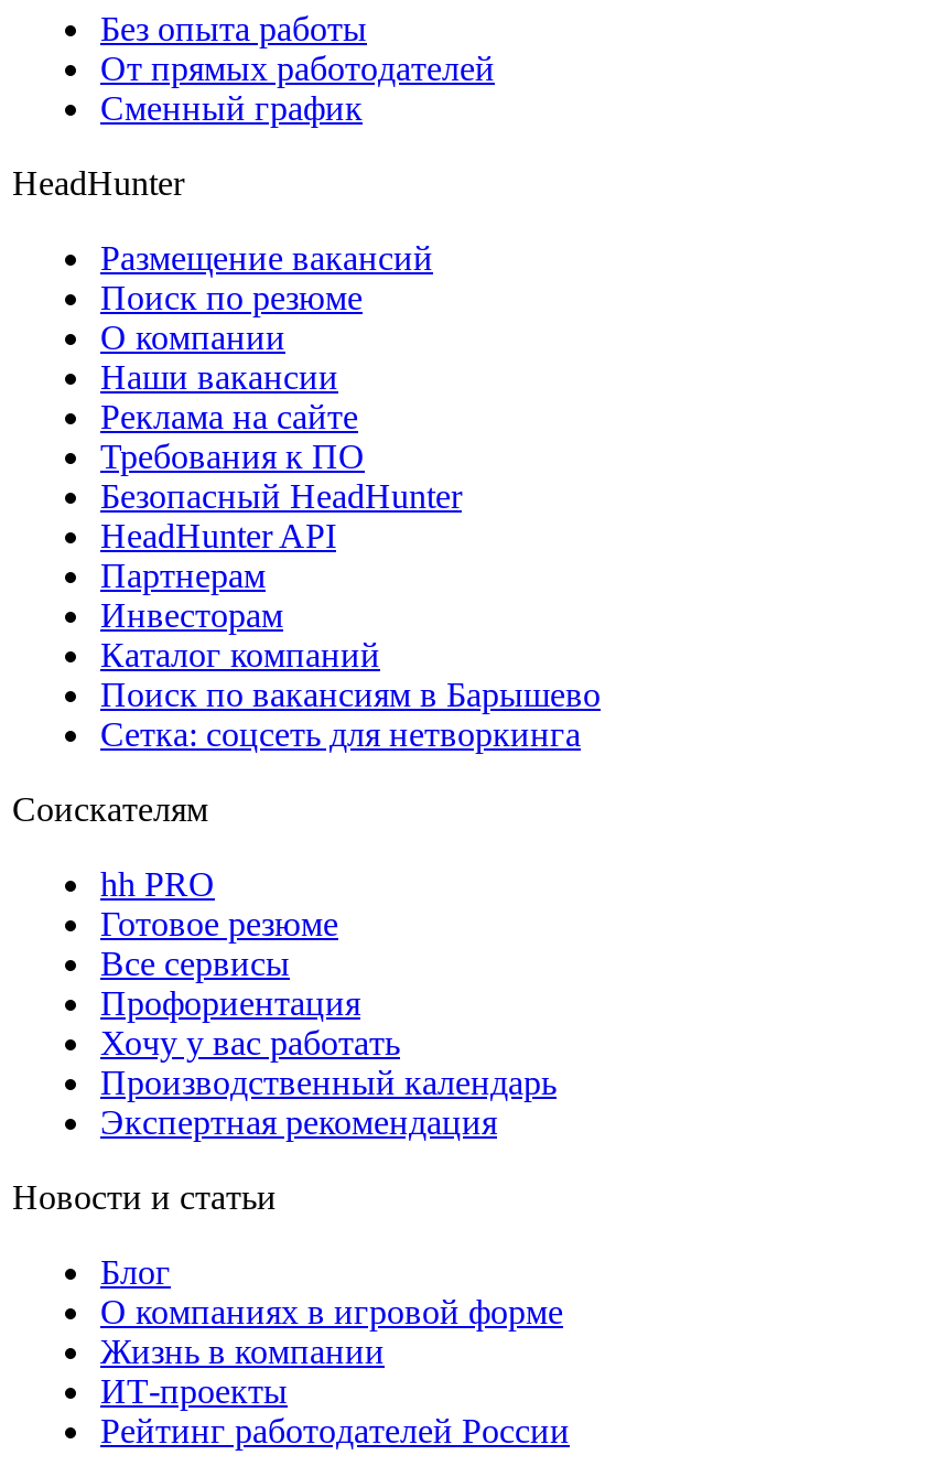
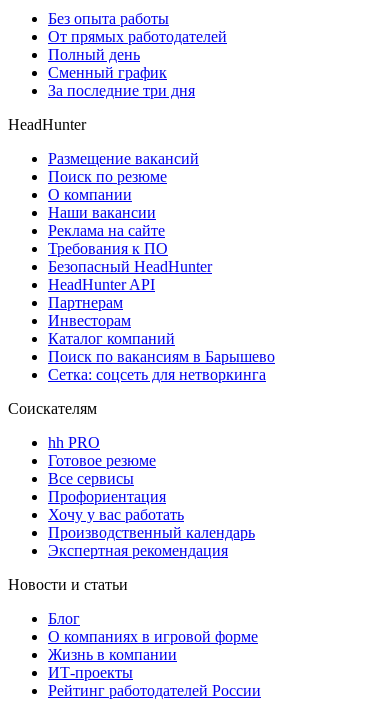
+ Полный день

+ За последние три дня
